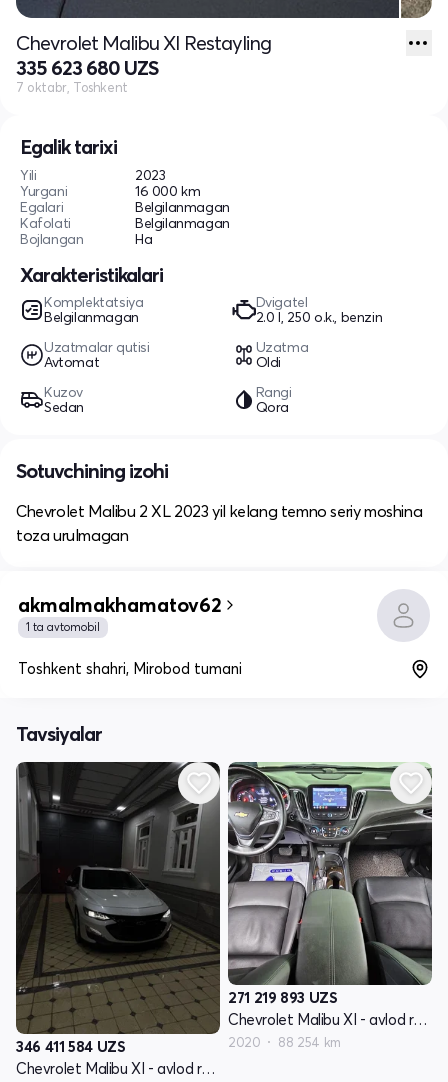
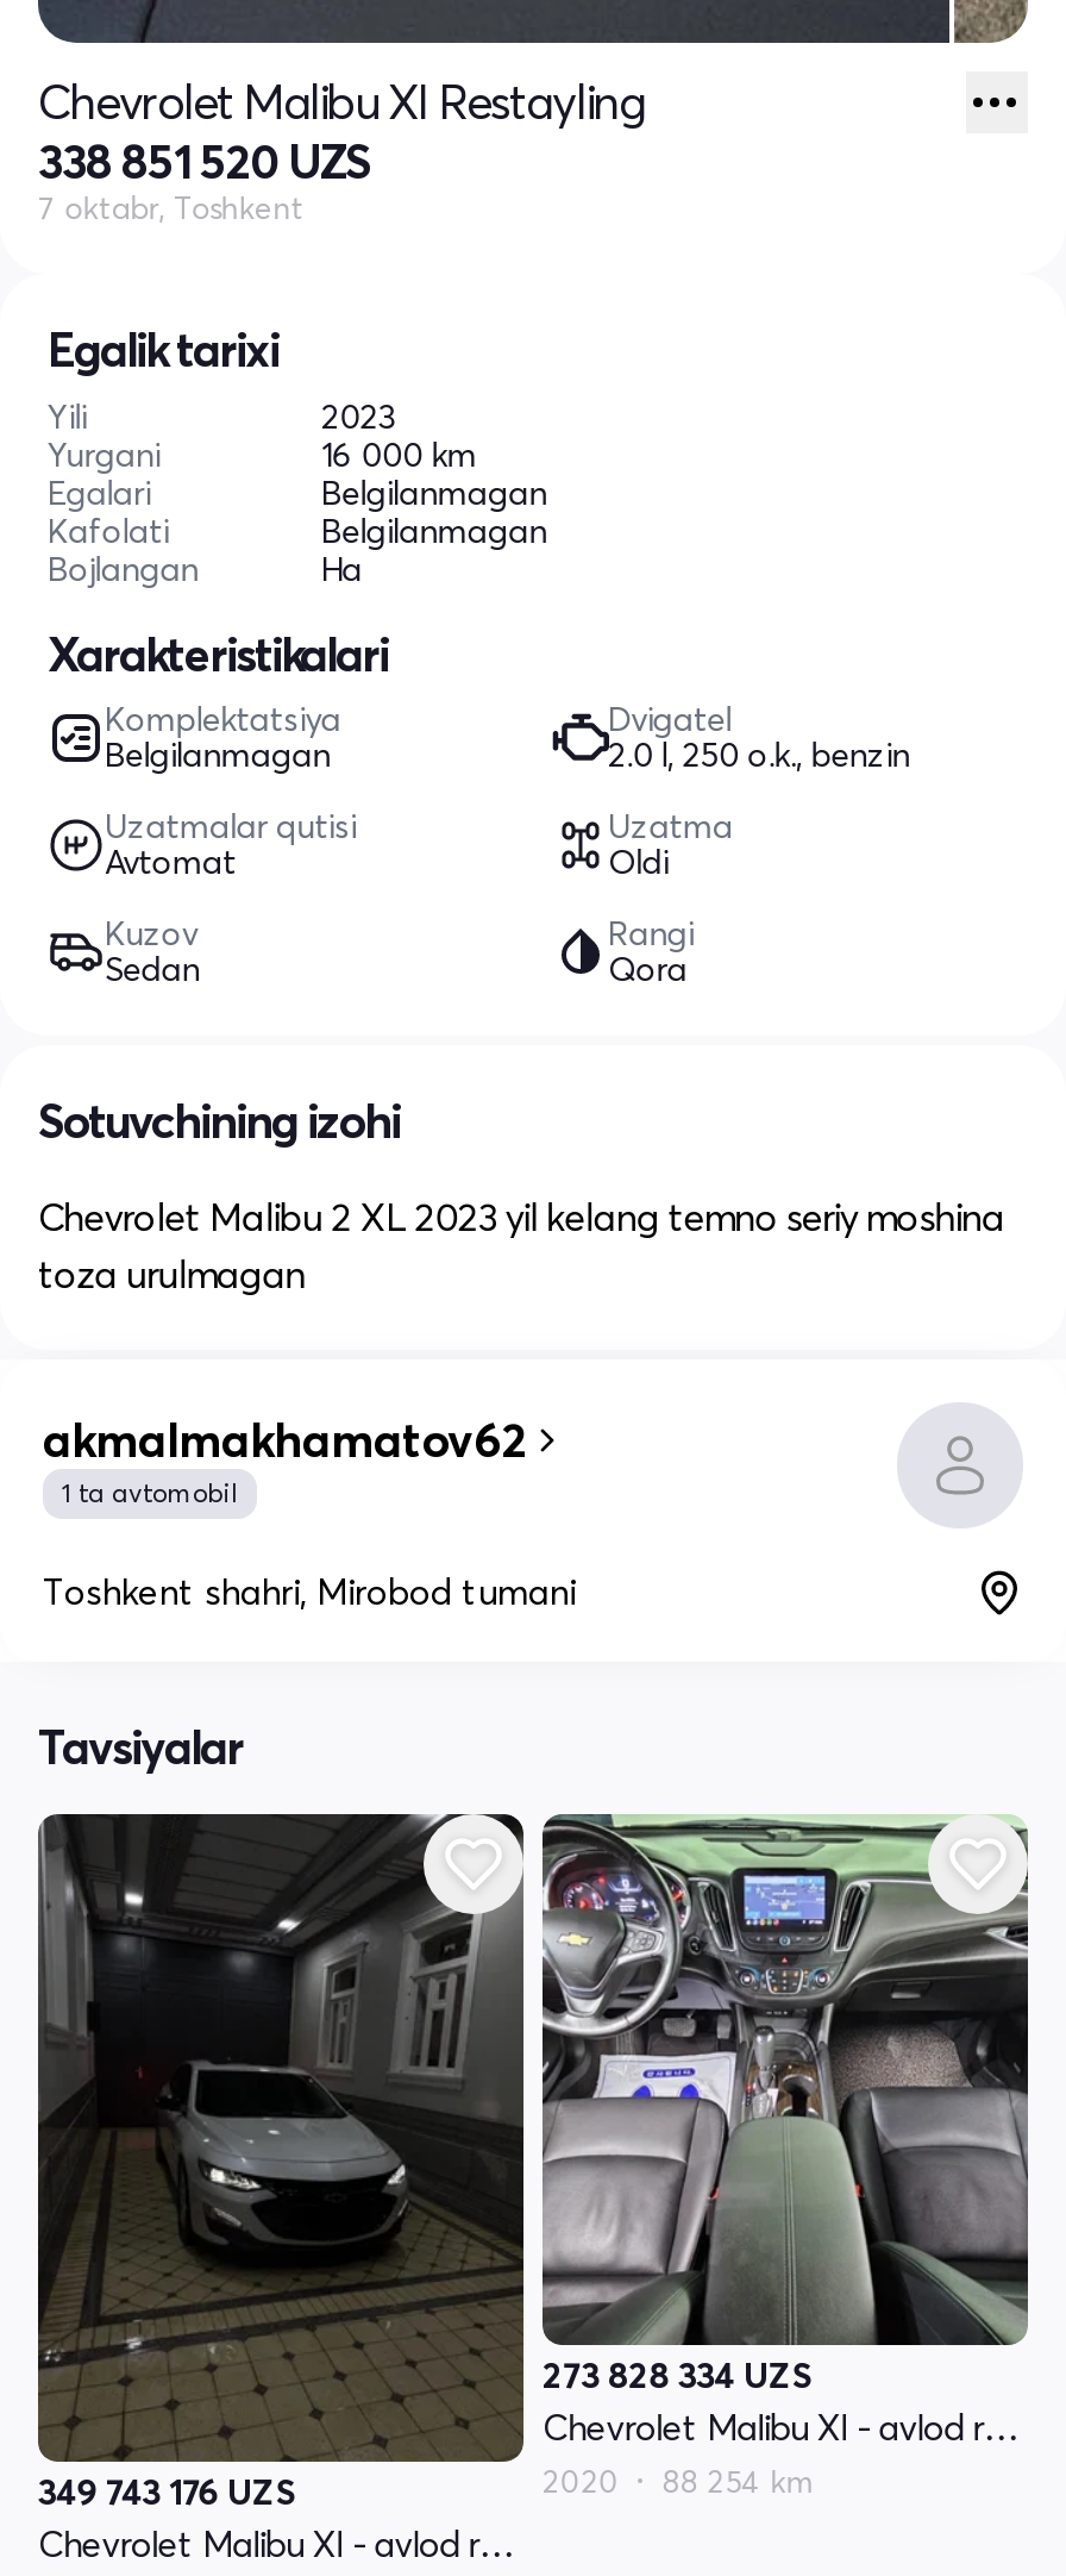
- 335 623 680 UZS
+ 338 851 520 UZS

- 271 219 893 UZS
+ 273 828 334 UZS

- 346 411 584 UZS
+ 349 743 176 UZS
